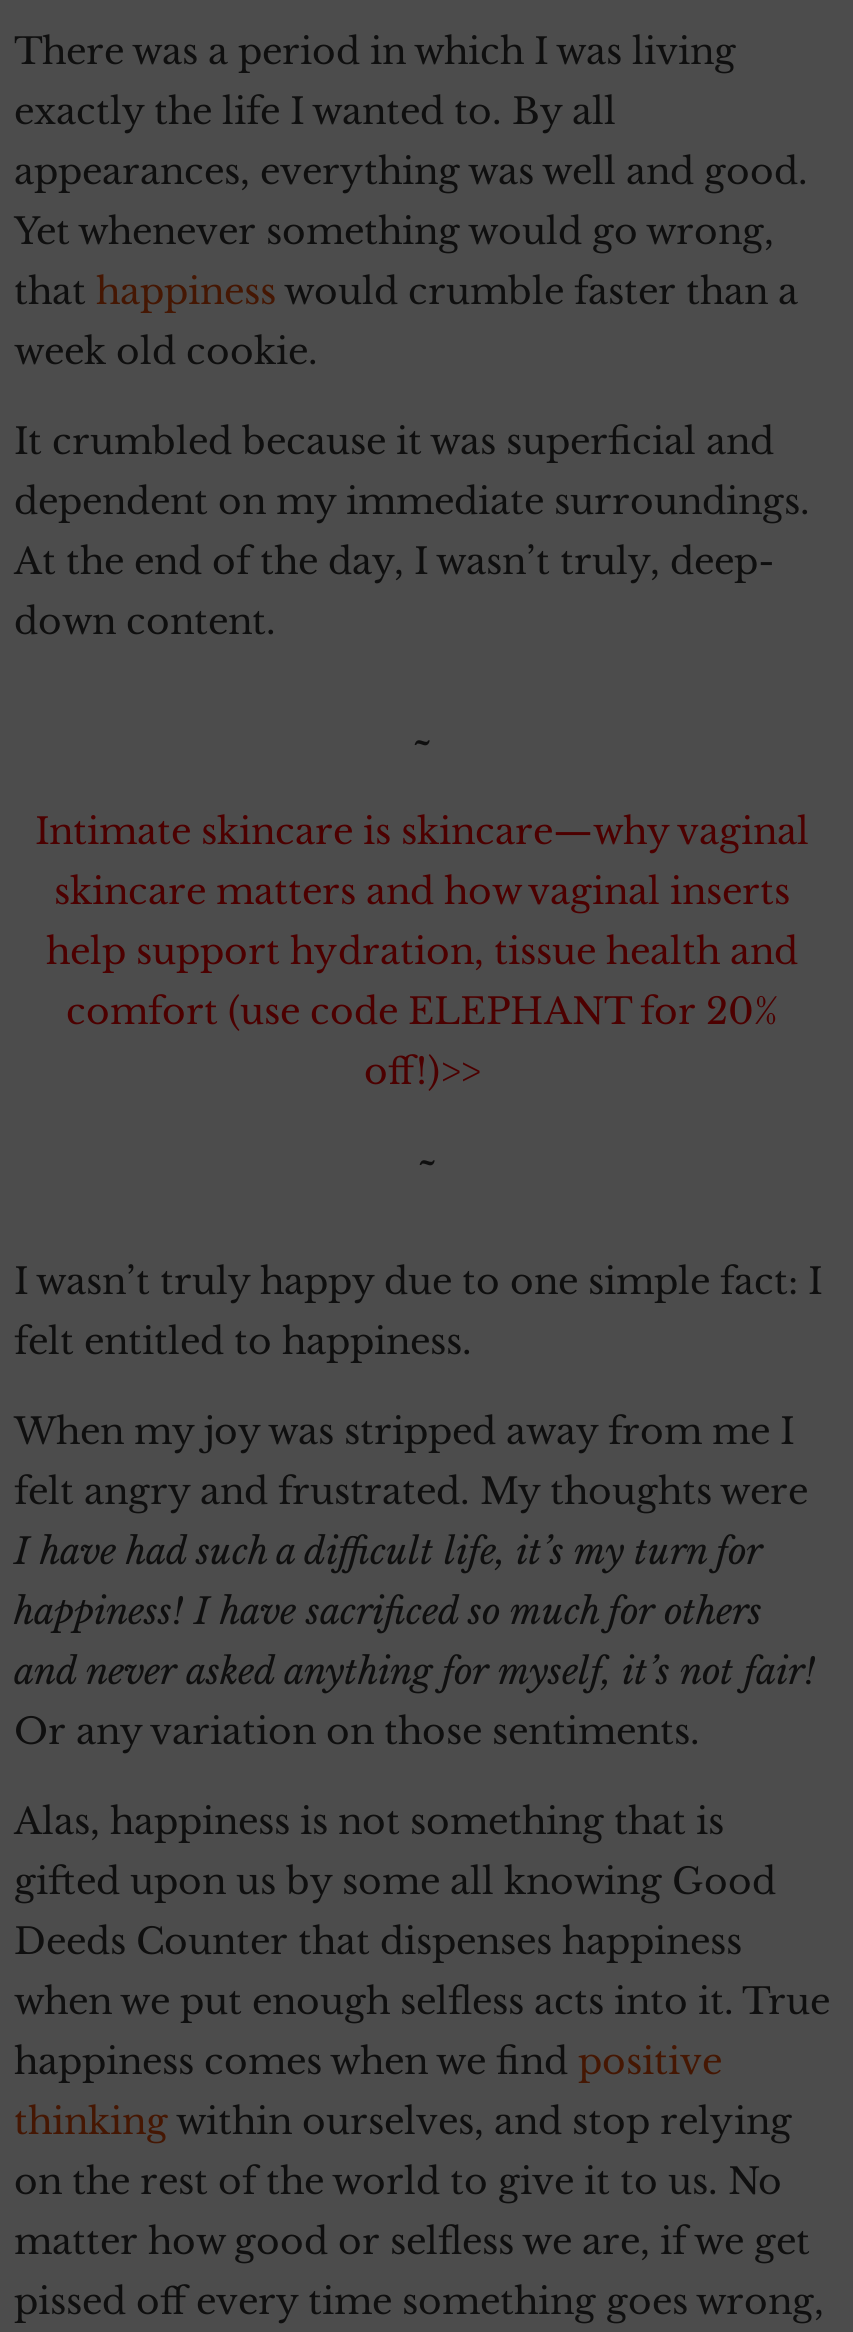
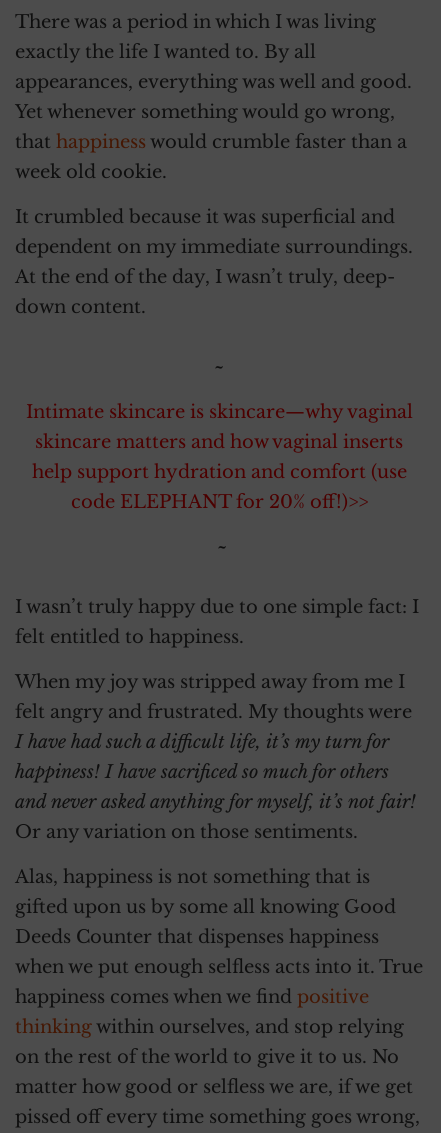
- help support hydration, tissue health and
- comfort (use code ELEPHANT for 20%
- off!)>>
+ help support hydration and comfort (use
+ code ELEPHANT for 20% off!)>>
